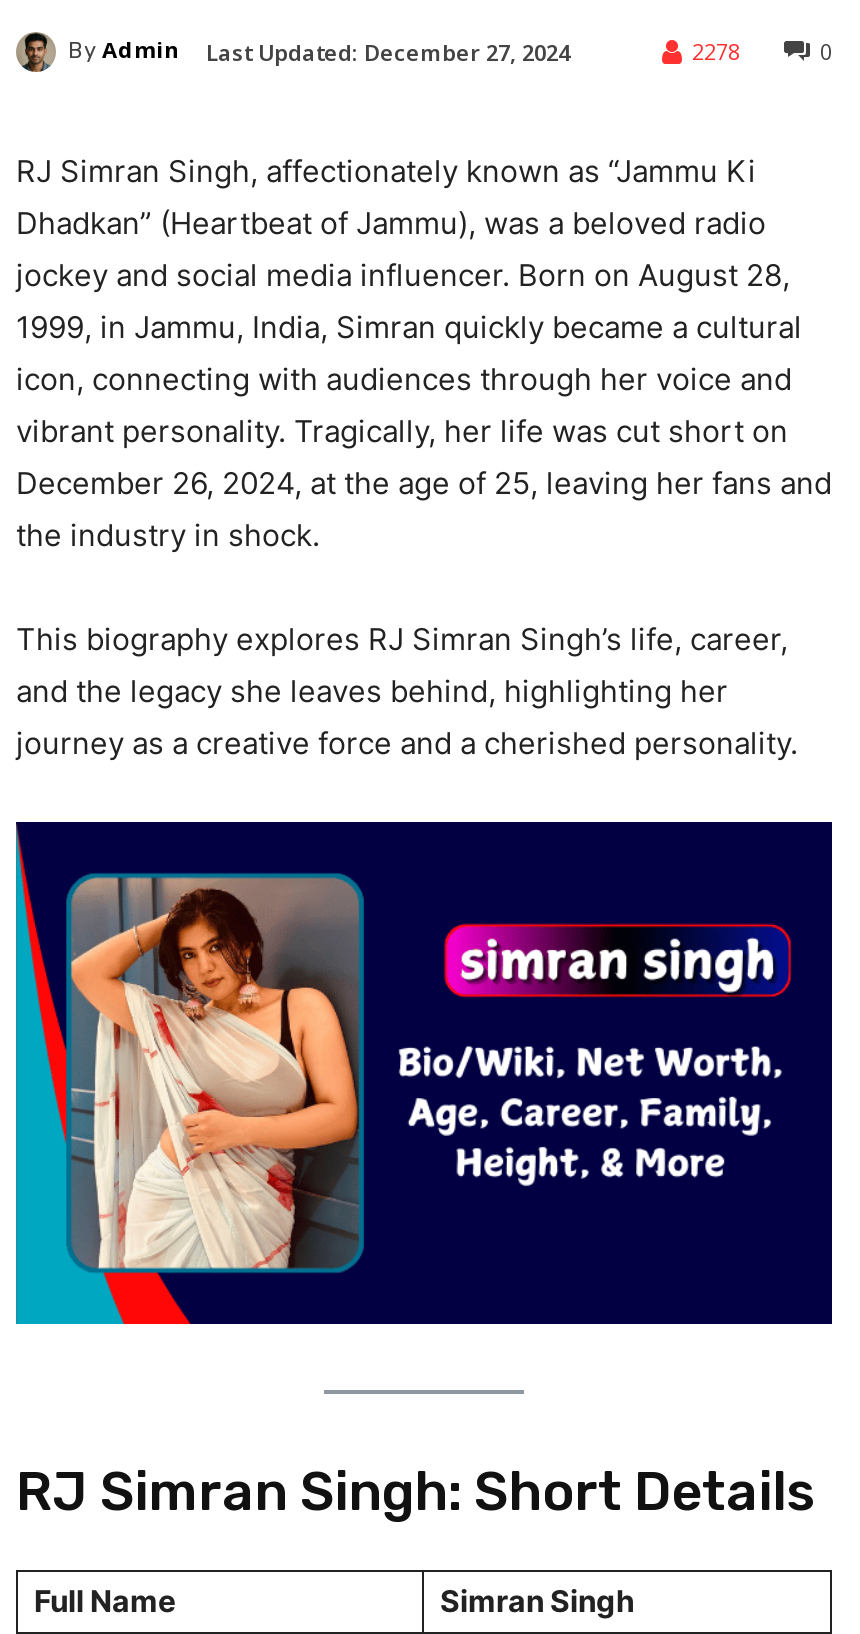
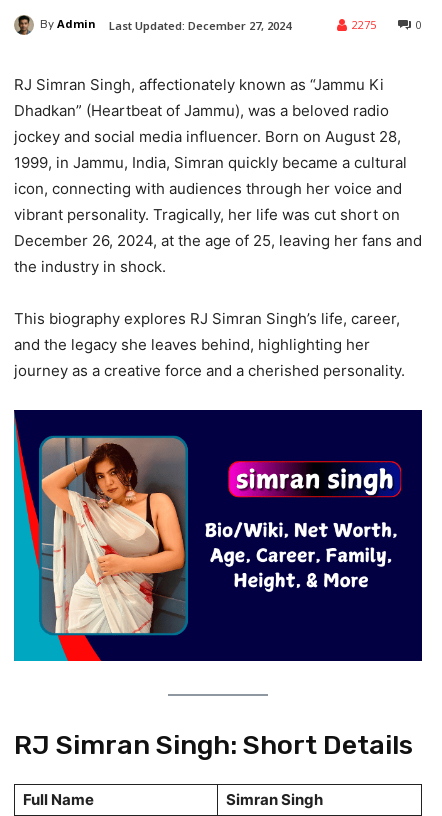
- 2278
+ 2275
